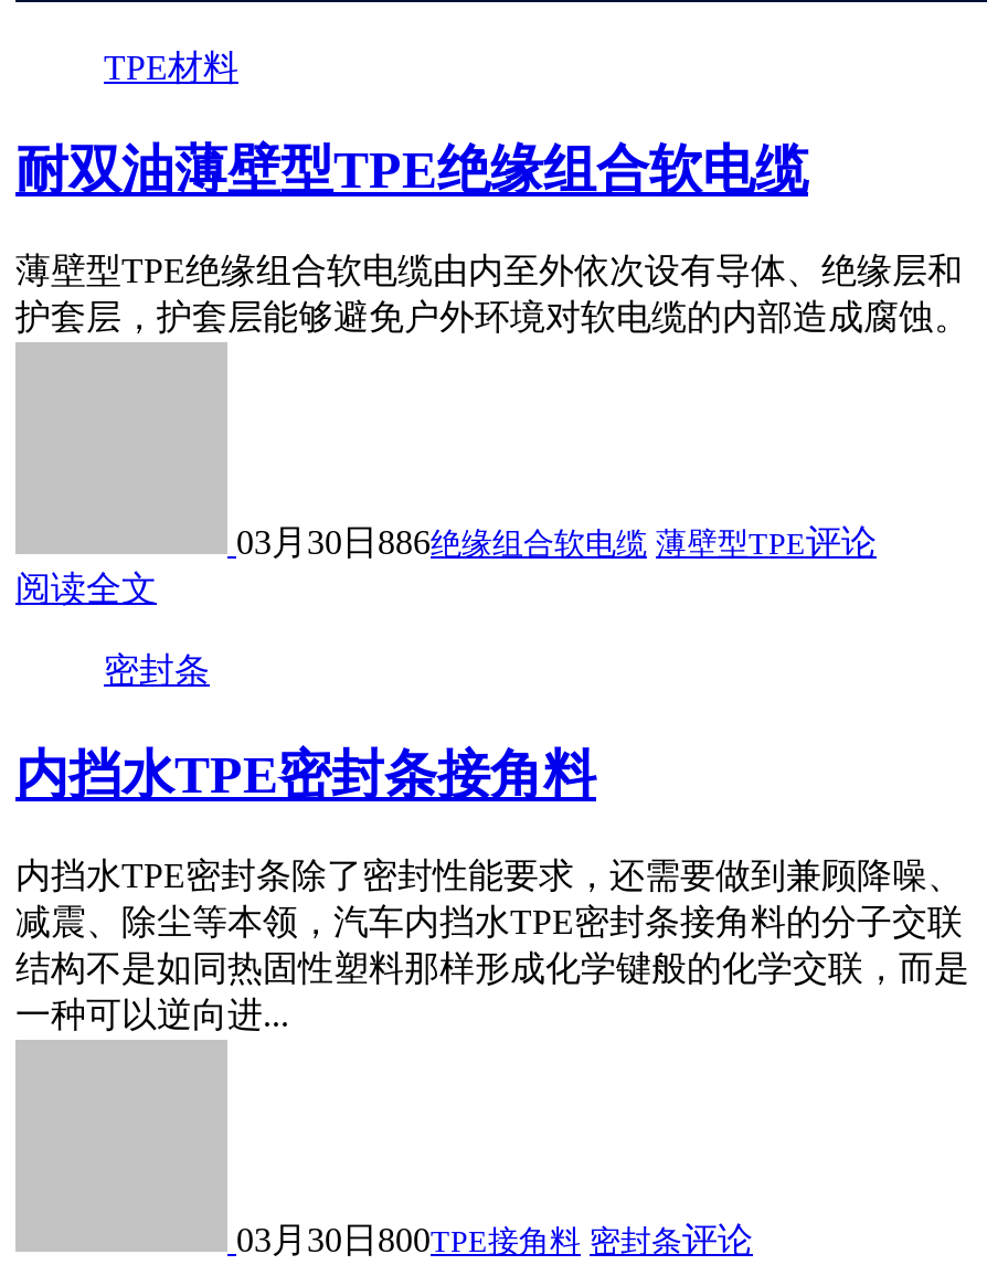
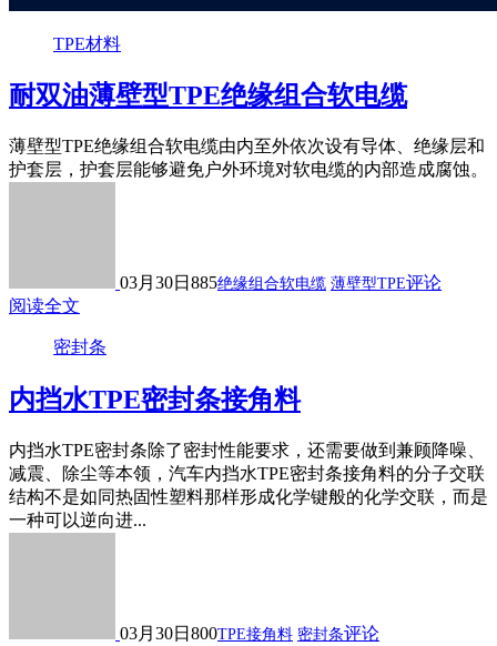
- 03月30日886绝缘组合软电缆 薄壁型TPE评论
+ 03月30日885绝缘组合软电缆 薄壁型TPE评论
